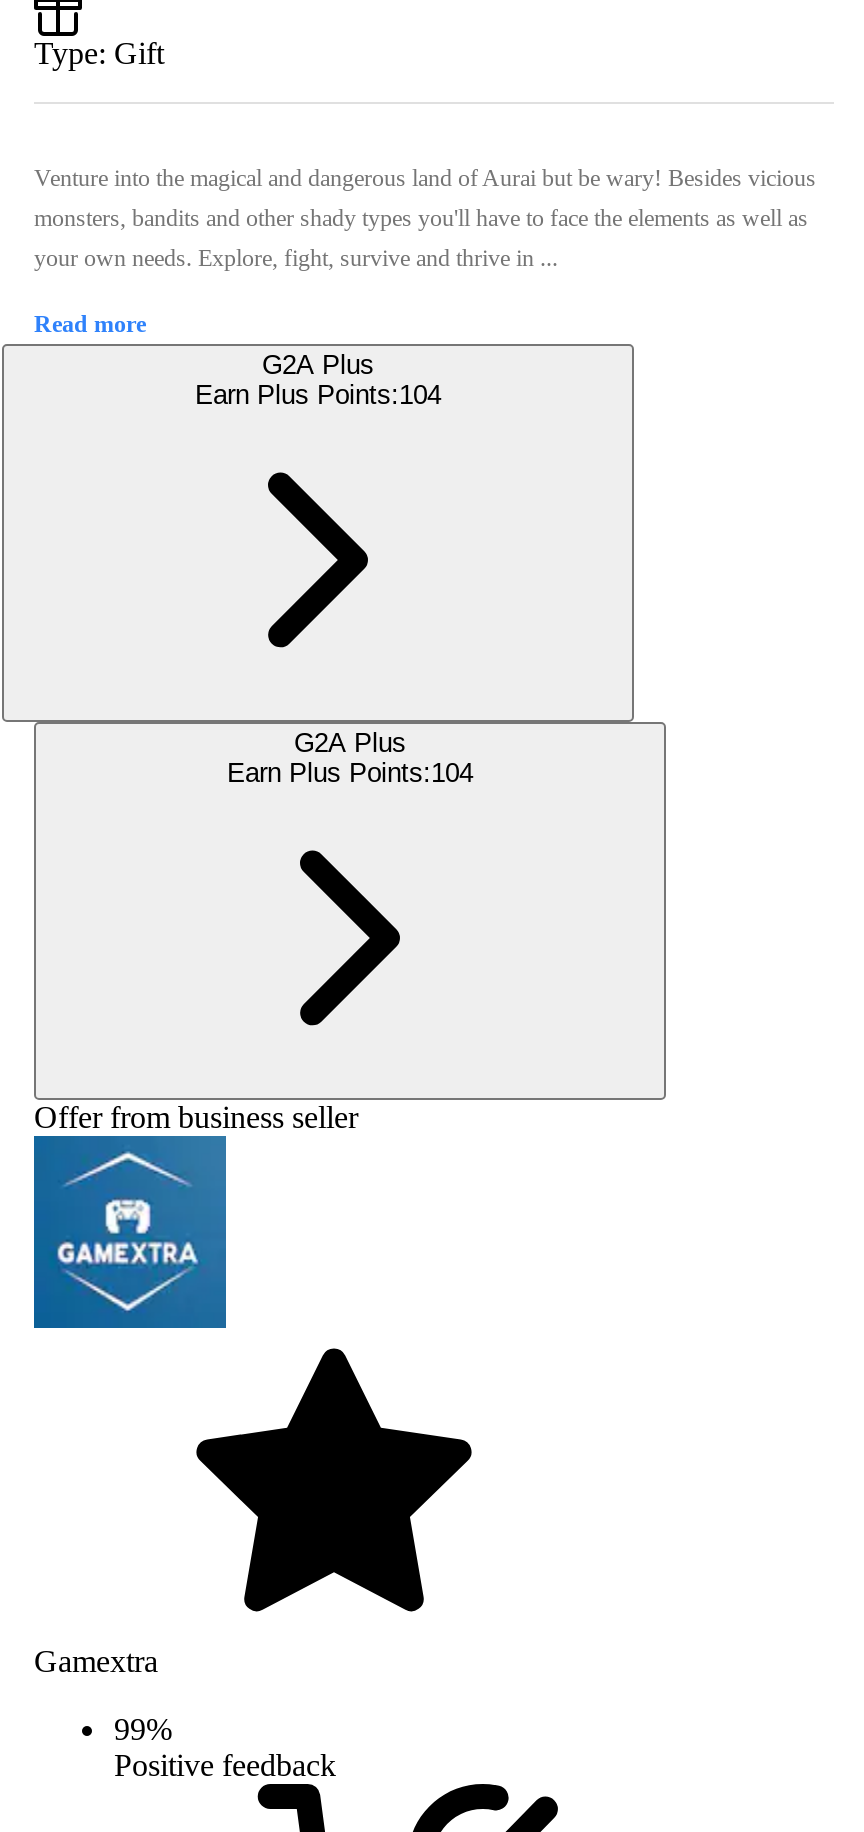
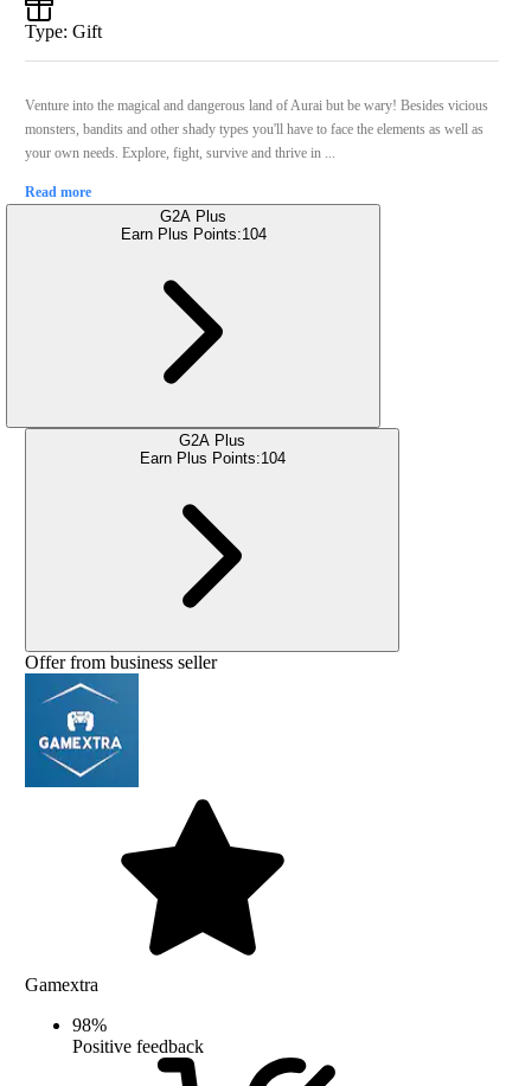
- 99%
+ 98%
